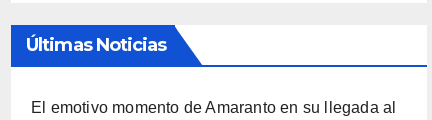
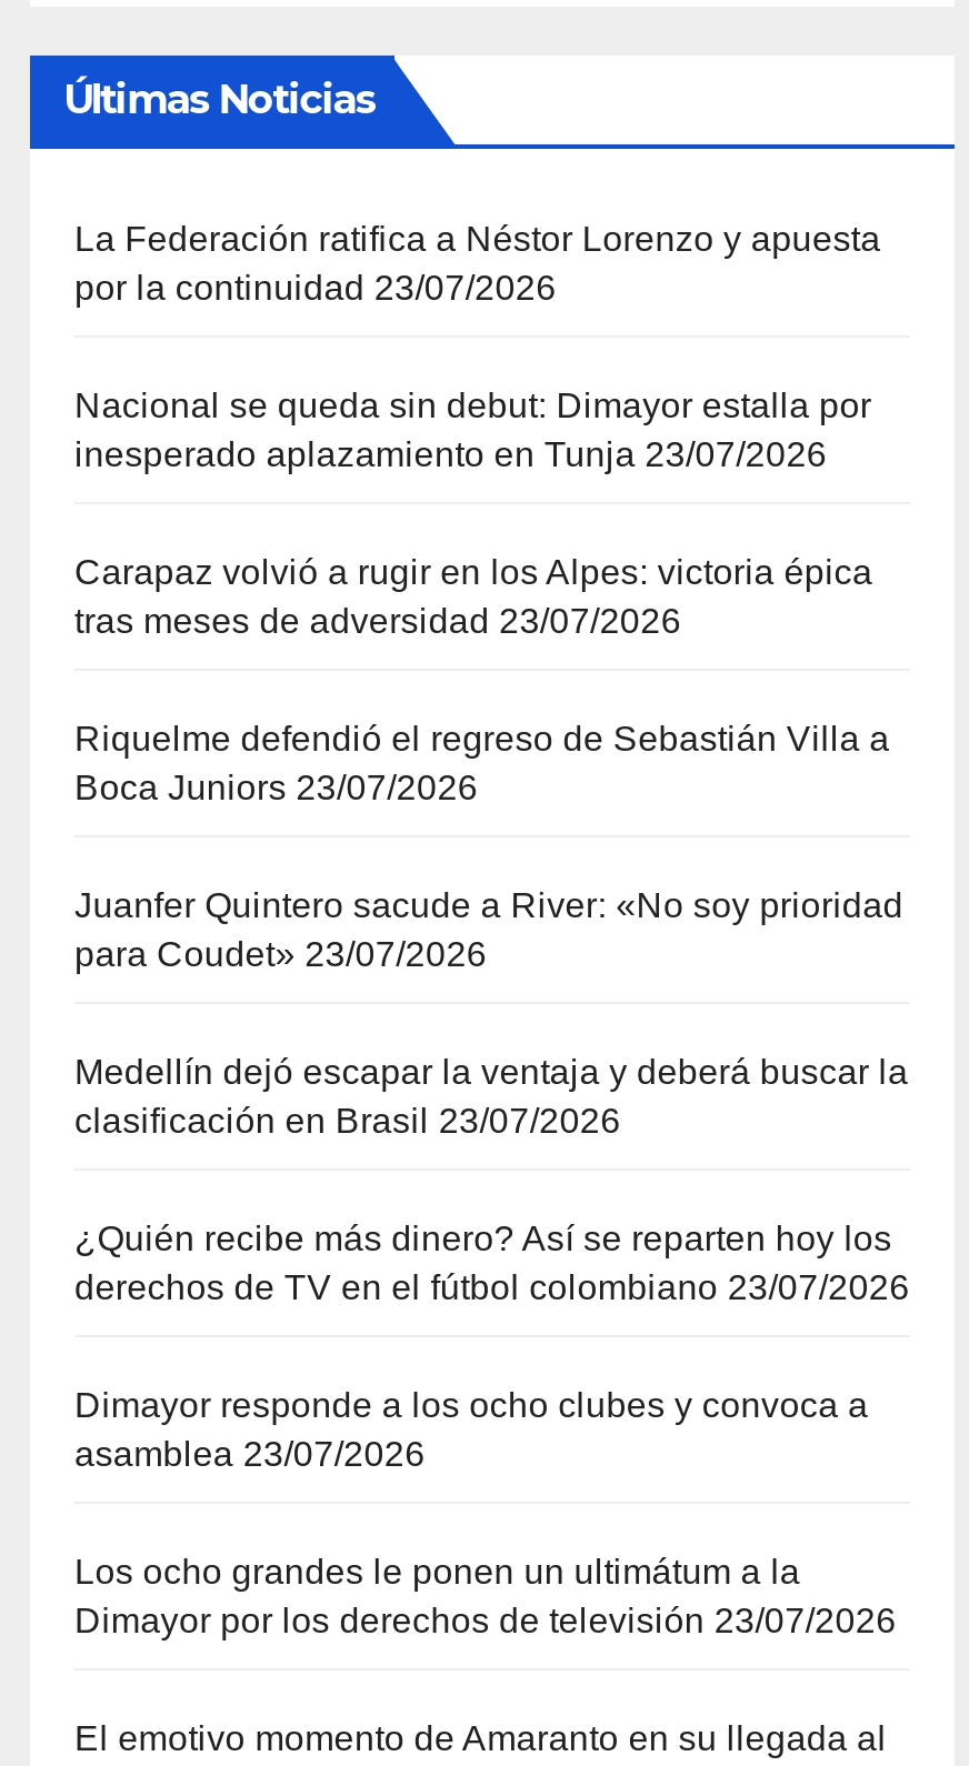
+ La Federación ratifica a Néstor Lorenzo y apuesta
+ por la continuidad 23/07/2026
+ Nacional se queda sin debut: Dimayor estalla por
+ inesperado aplazamiento en Tunja 23/07/2026
+ Carapaz volvió a rugir en los Alpes: victoria épica
+ tras meses de adversidad 23/07/2026
+ Riquelme defendió el regreso de Sebastián Villa a
+ Boca Juniors 23/07/2026
+ Juanfer Quintero sacude a River: «No soy prioridad
+ para Coudet» 23/07/2026
+ Medellín dejó escapar la ventaja y deberá buscar la
+ clasificación en Brasil 23/07/2026
+ ¿Quién recibe más dinero? Así se reparten hoy los
+ derechos de TV en el fútbol colombiano 23/07/2026
+ Dimayor responde a los ocho clubes y convoca a
+ asamblea 23/07/2026
+ Los ocho grandes le ponen un ultimátum a la
+ Dimayor por los derechos de televisión 23/07/2026
